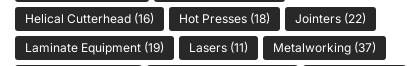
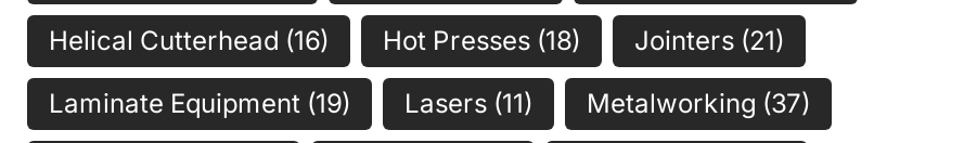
- Helical Cutterhead (16) Hot Presses (18) Jointers (22)
+ Helical Cutterhead (16) Hot Presses (18) Jointers (21)
